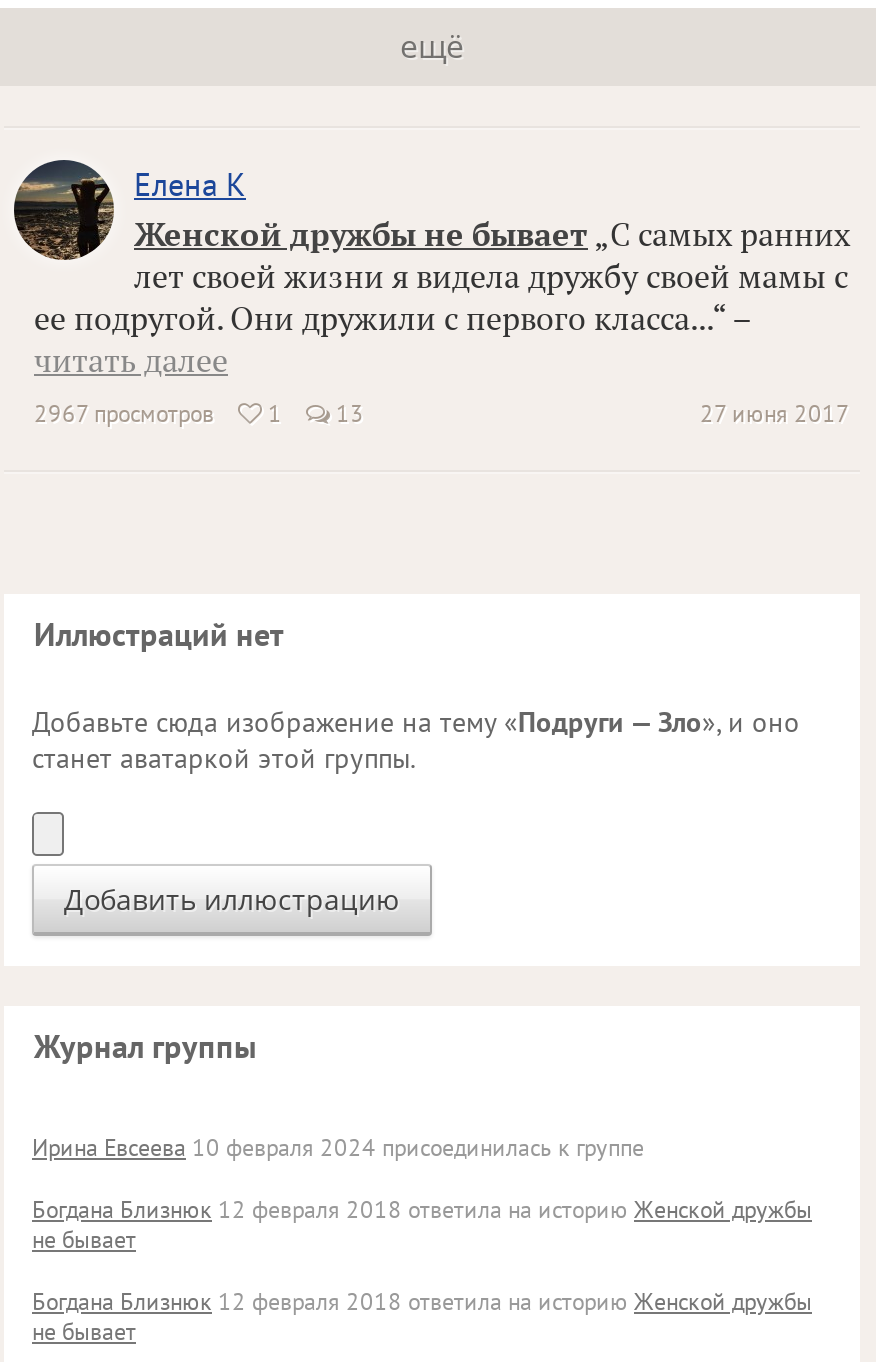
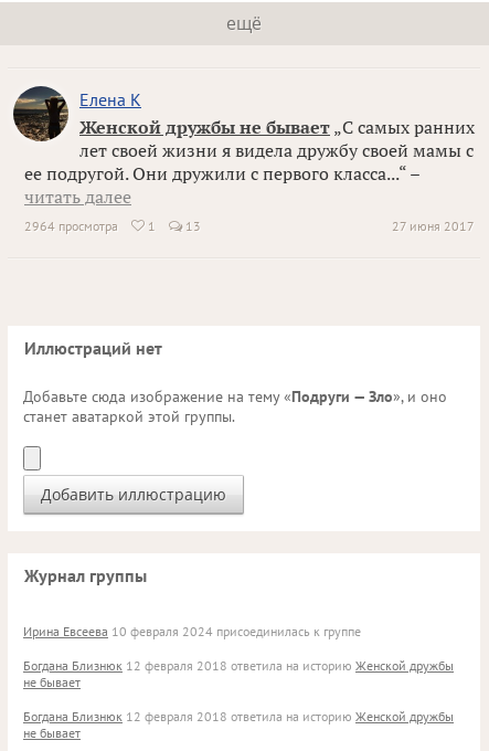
- 2967 просмотров
+ 2964 просмотра
